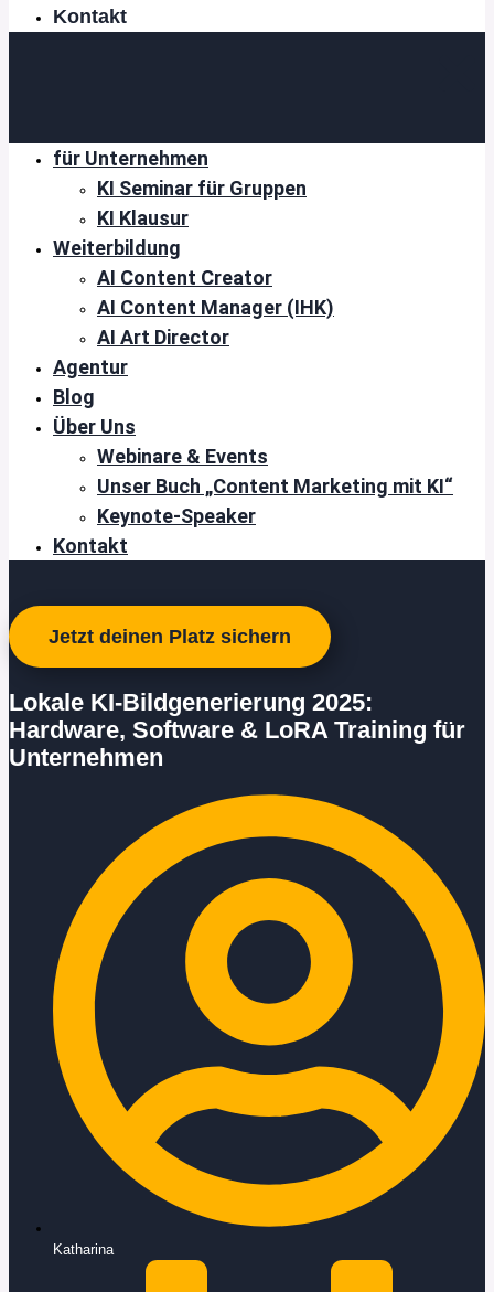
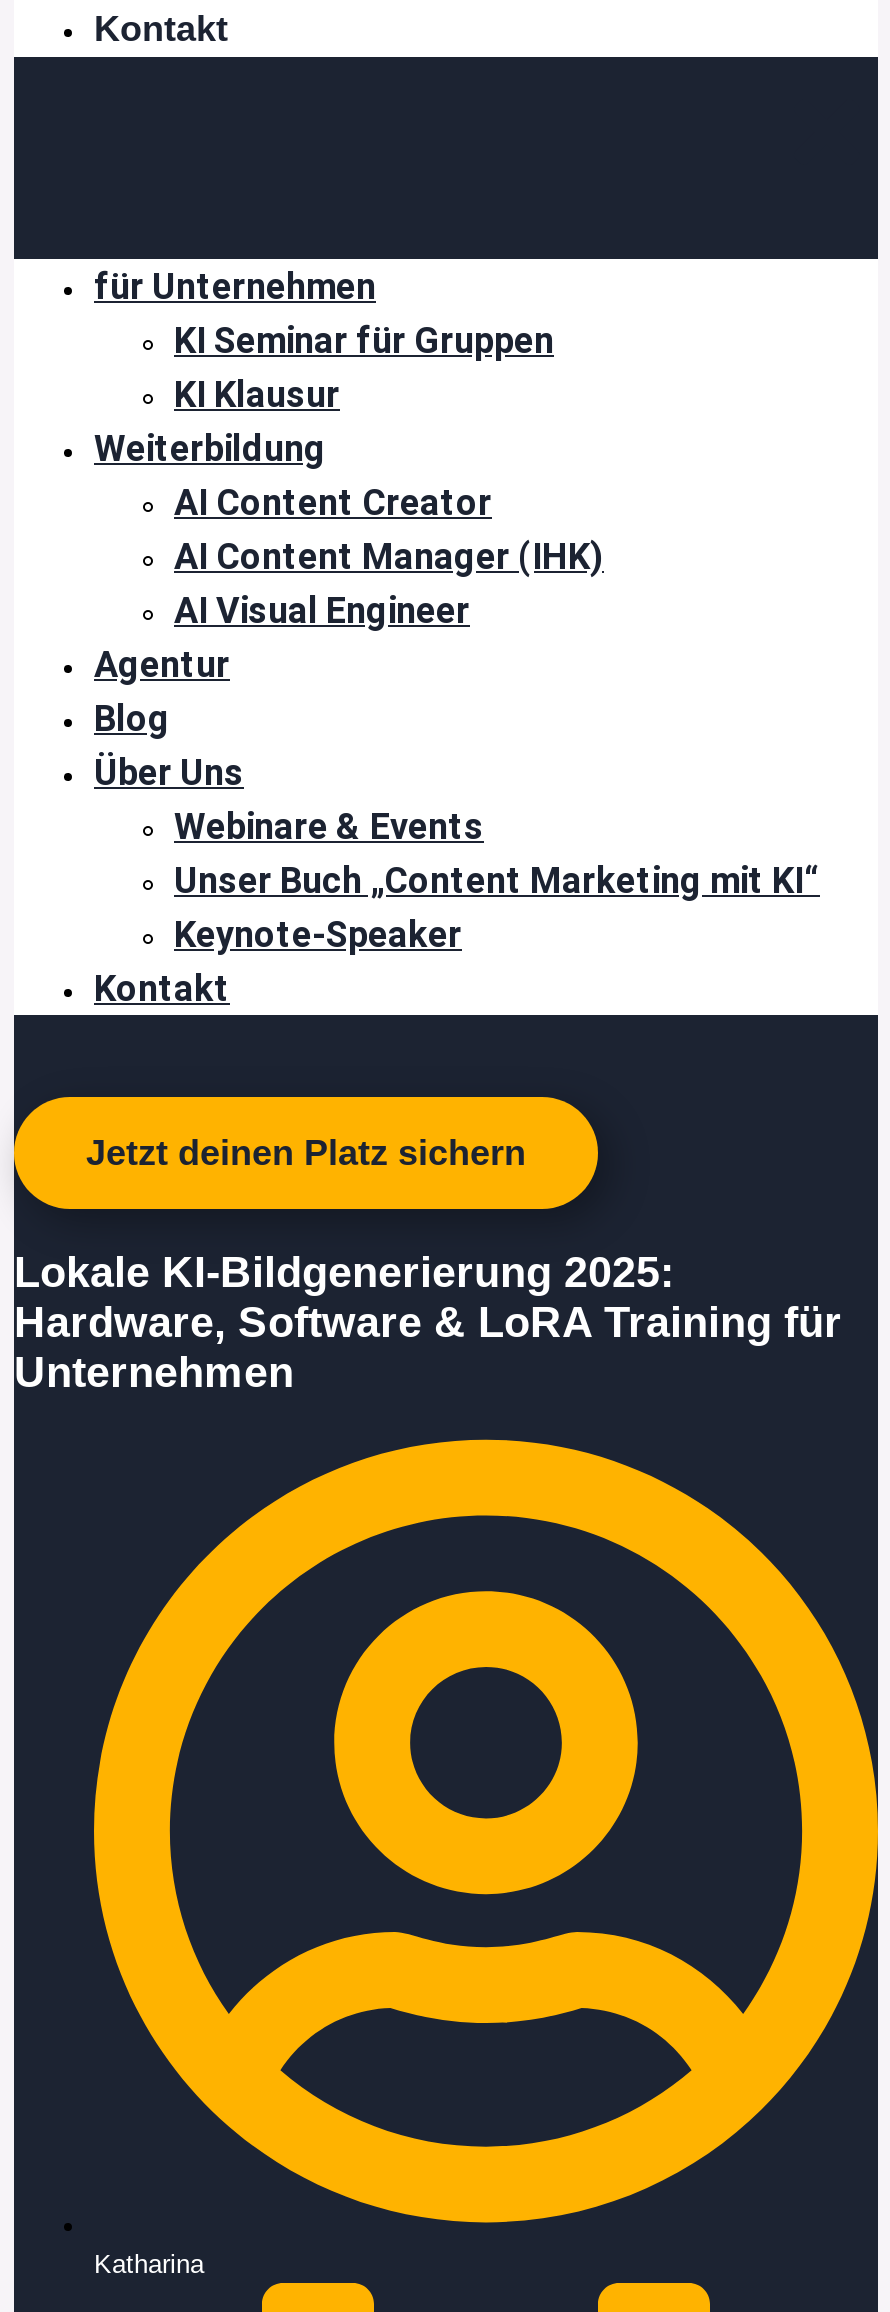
- AI Art Director
+ AI Visual Engineer
